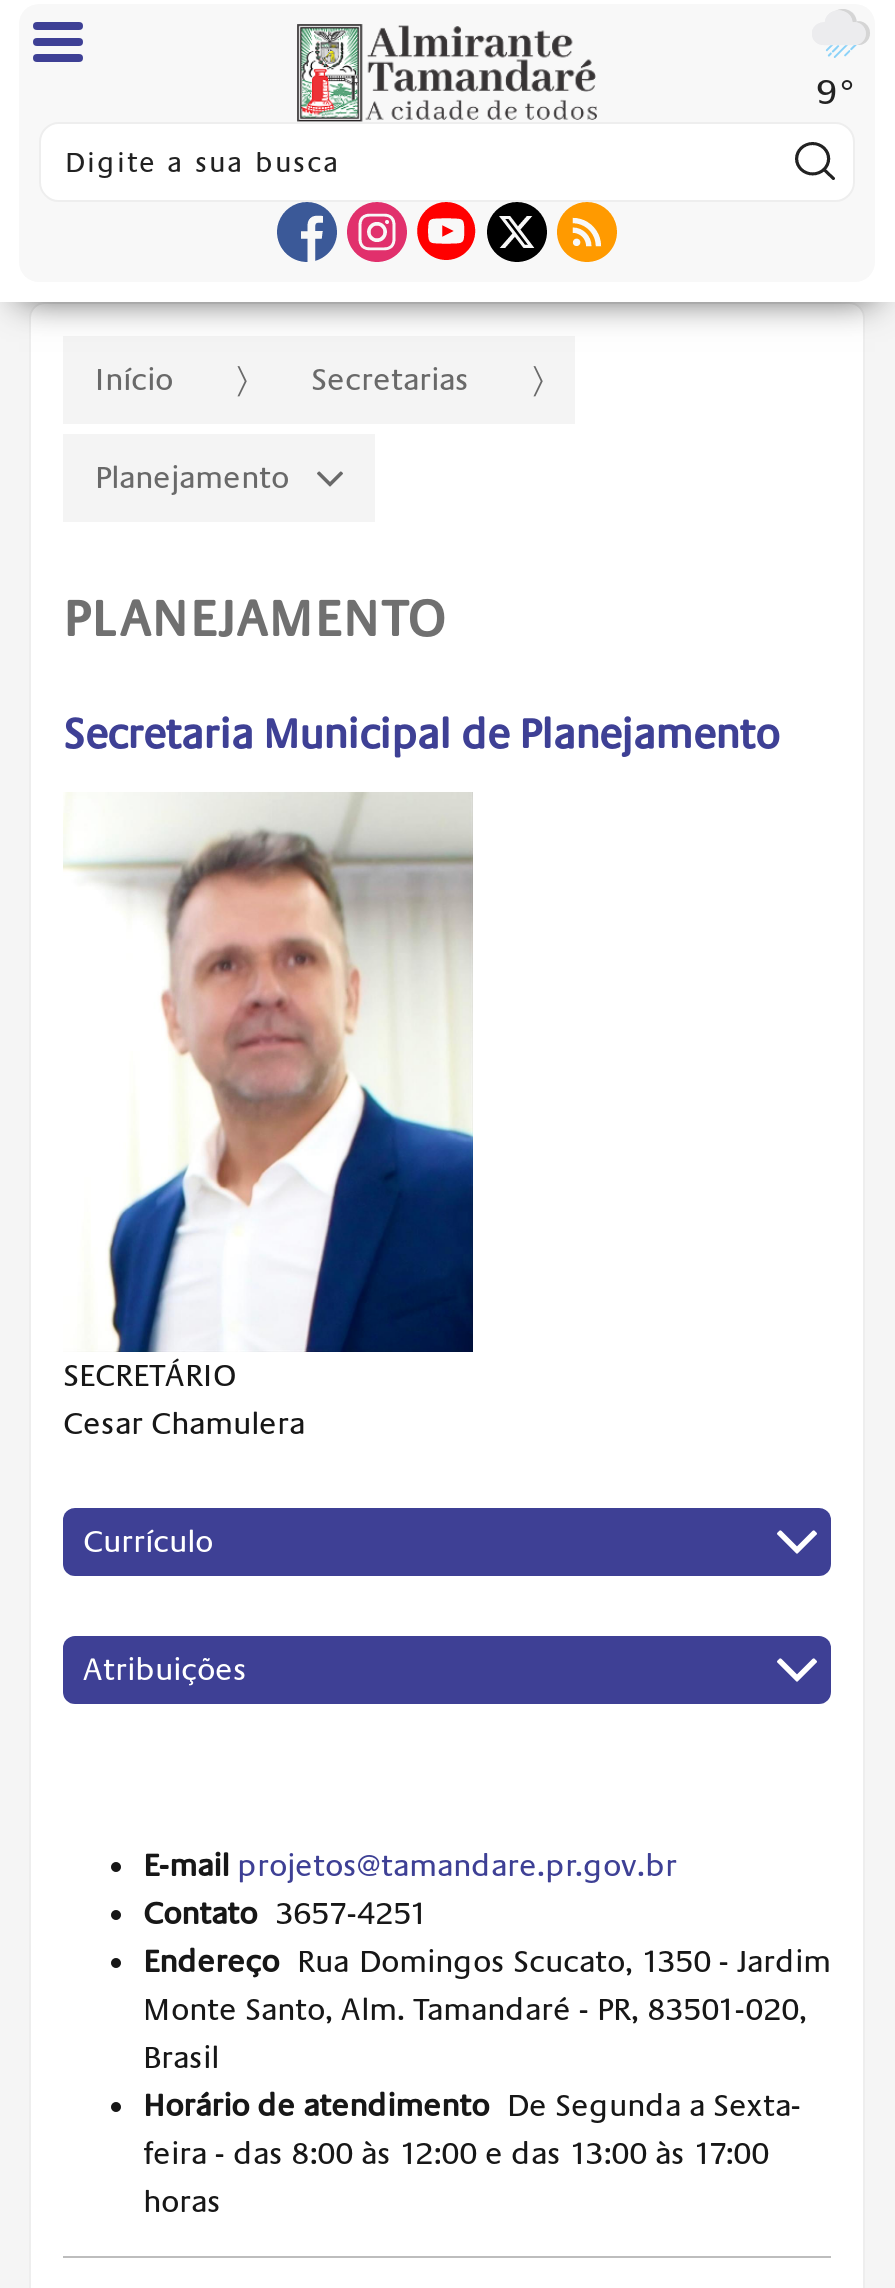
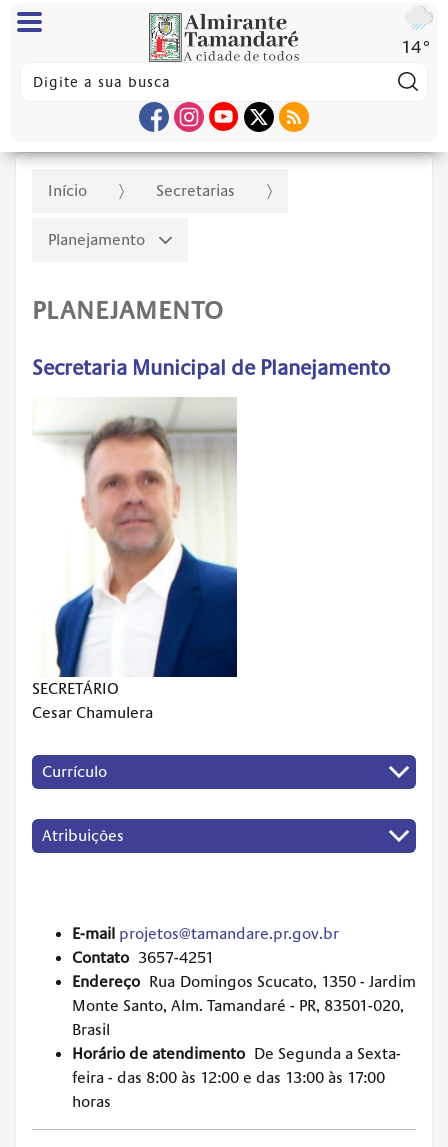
- 9°
+ 14°
